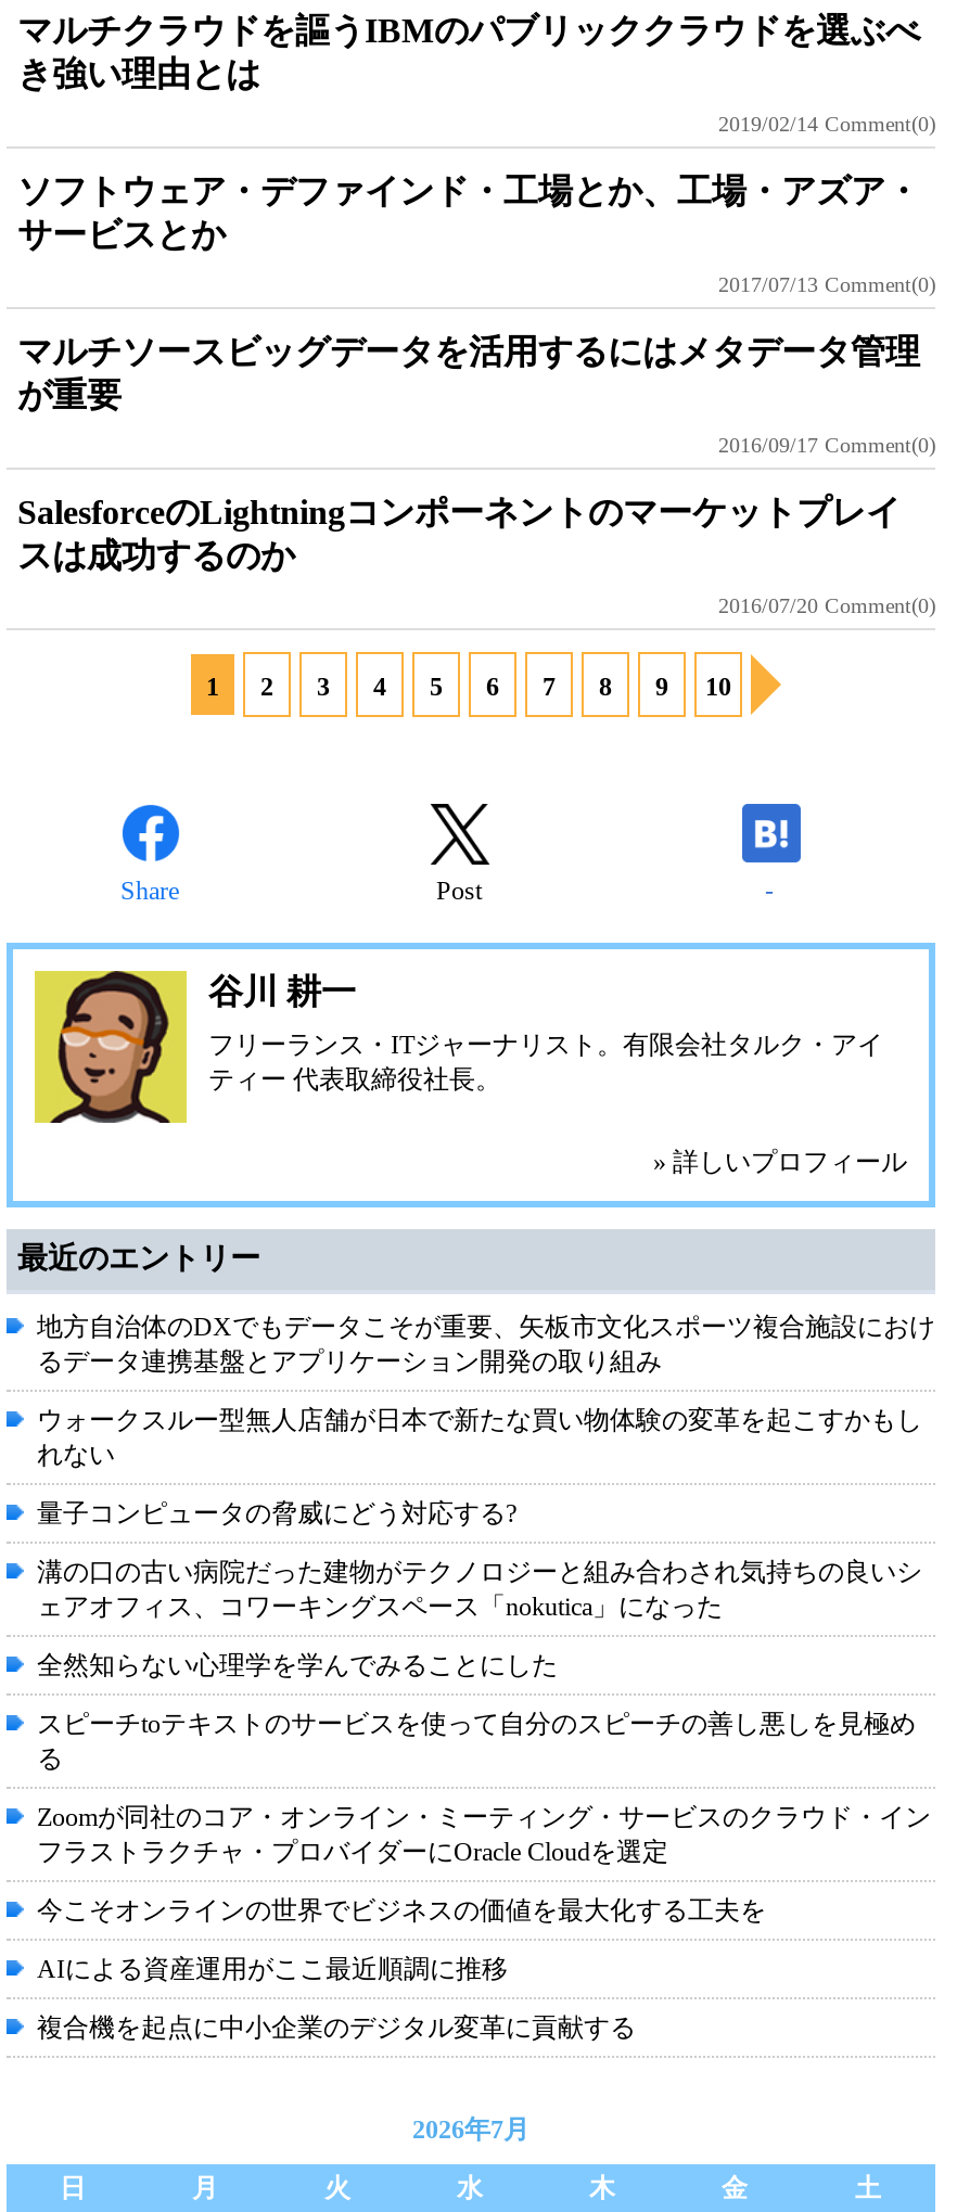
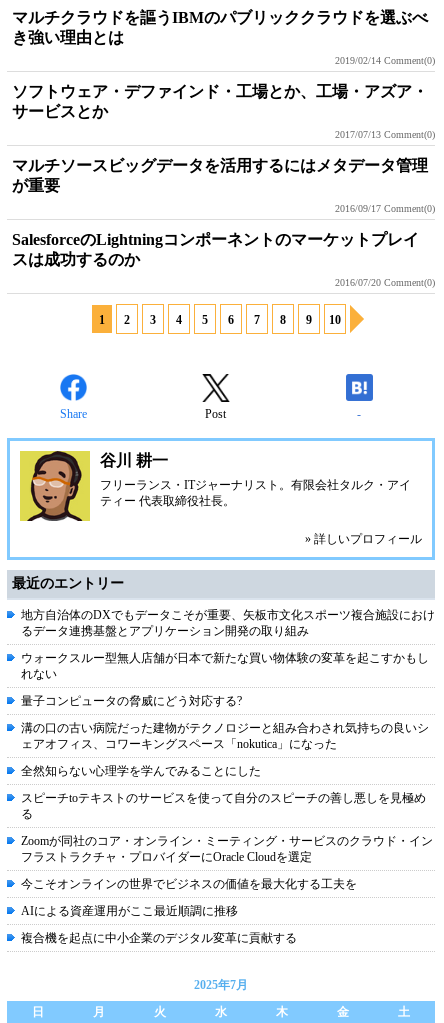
- 2026年7月
+ 2025年7月
